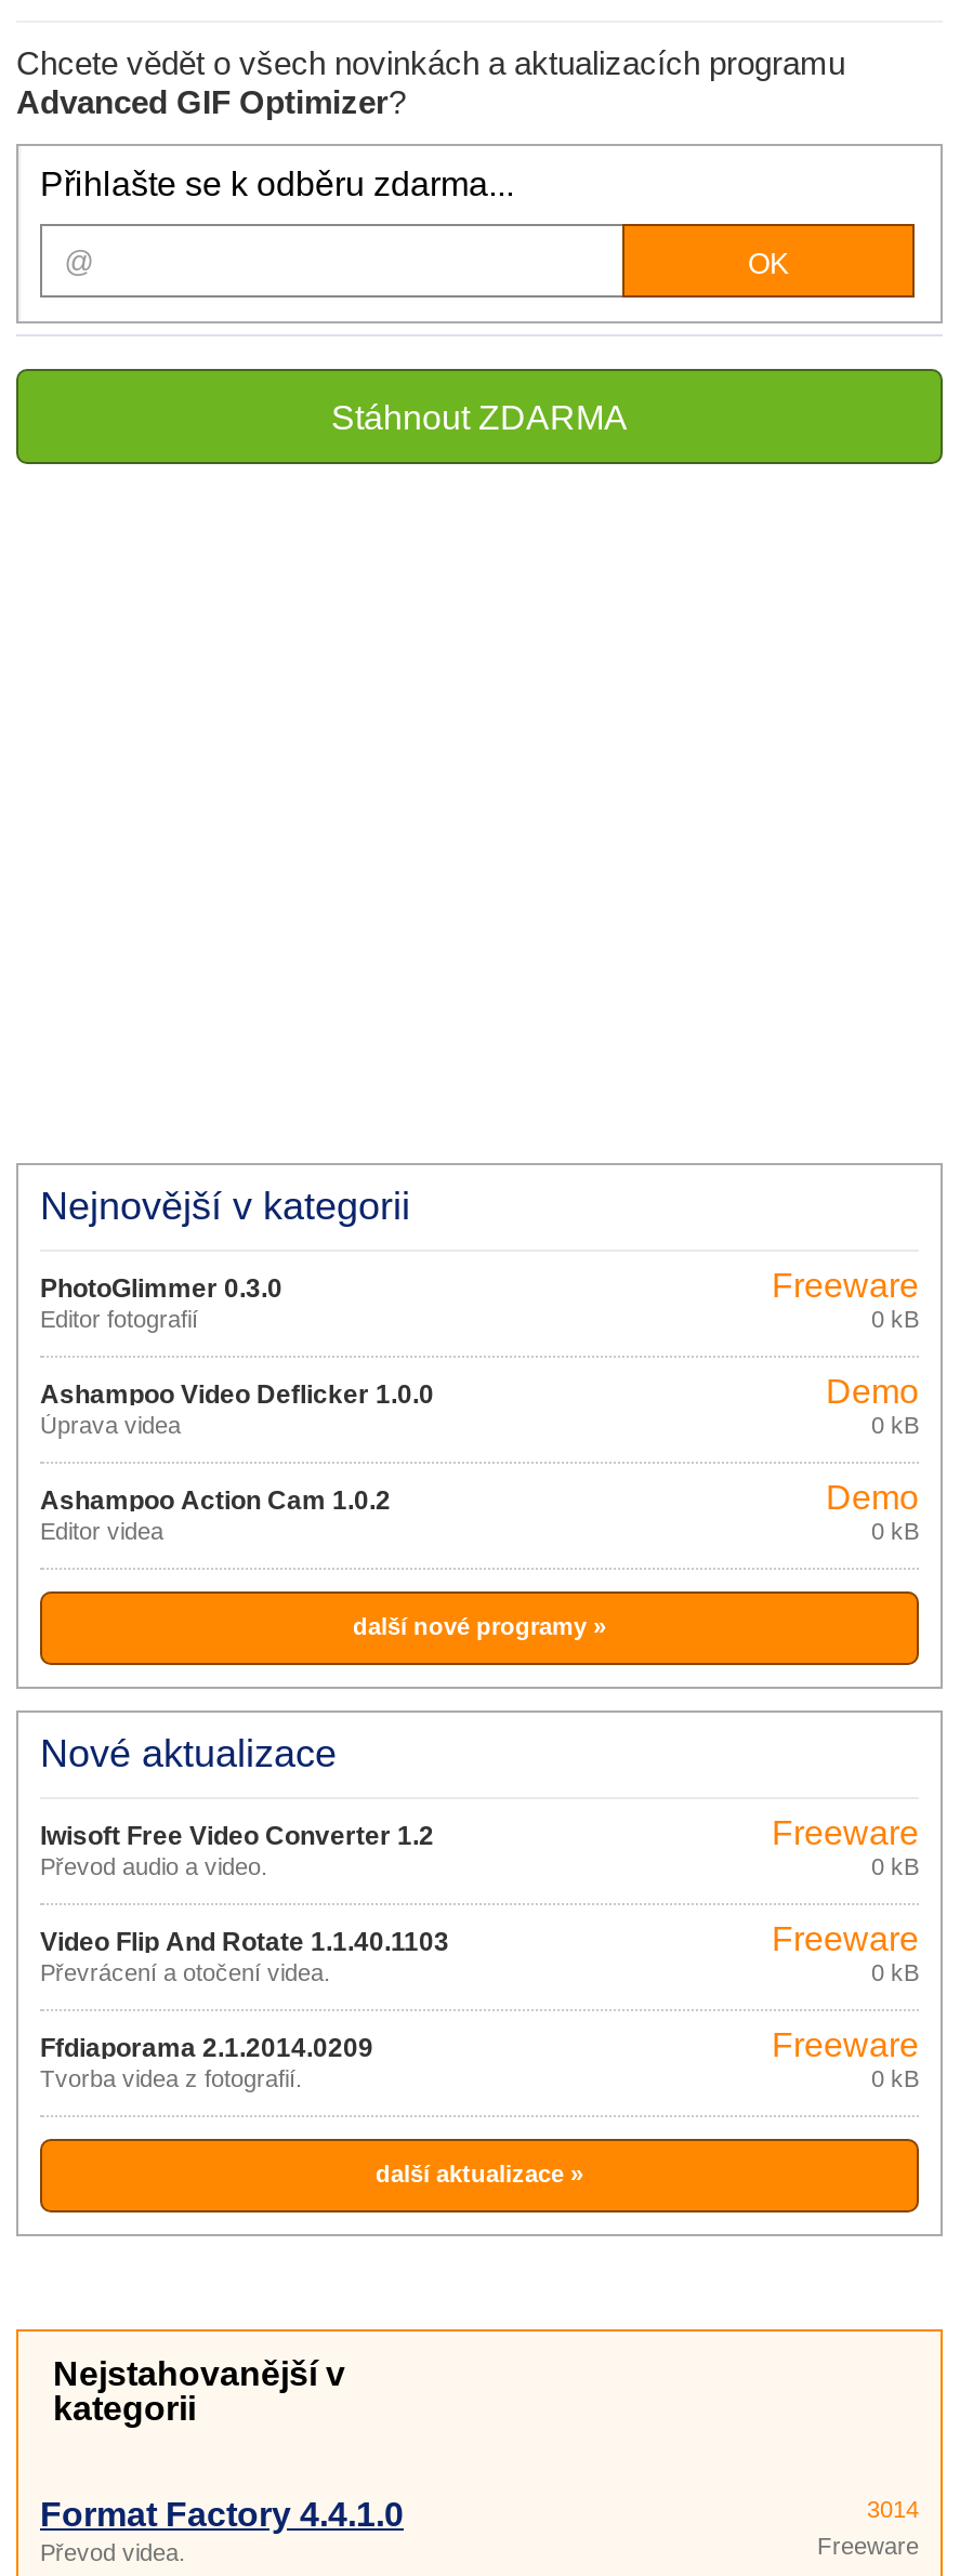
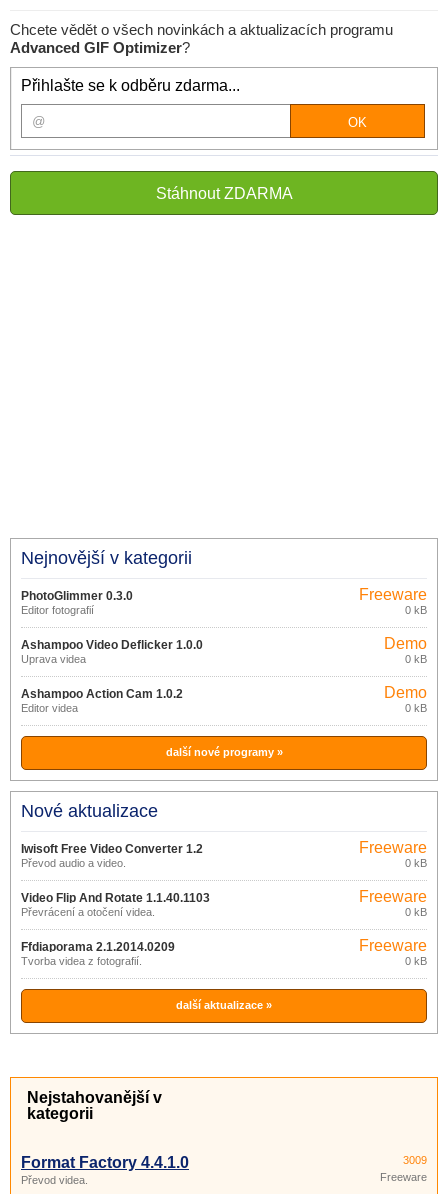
- 3014
+ 3009
